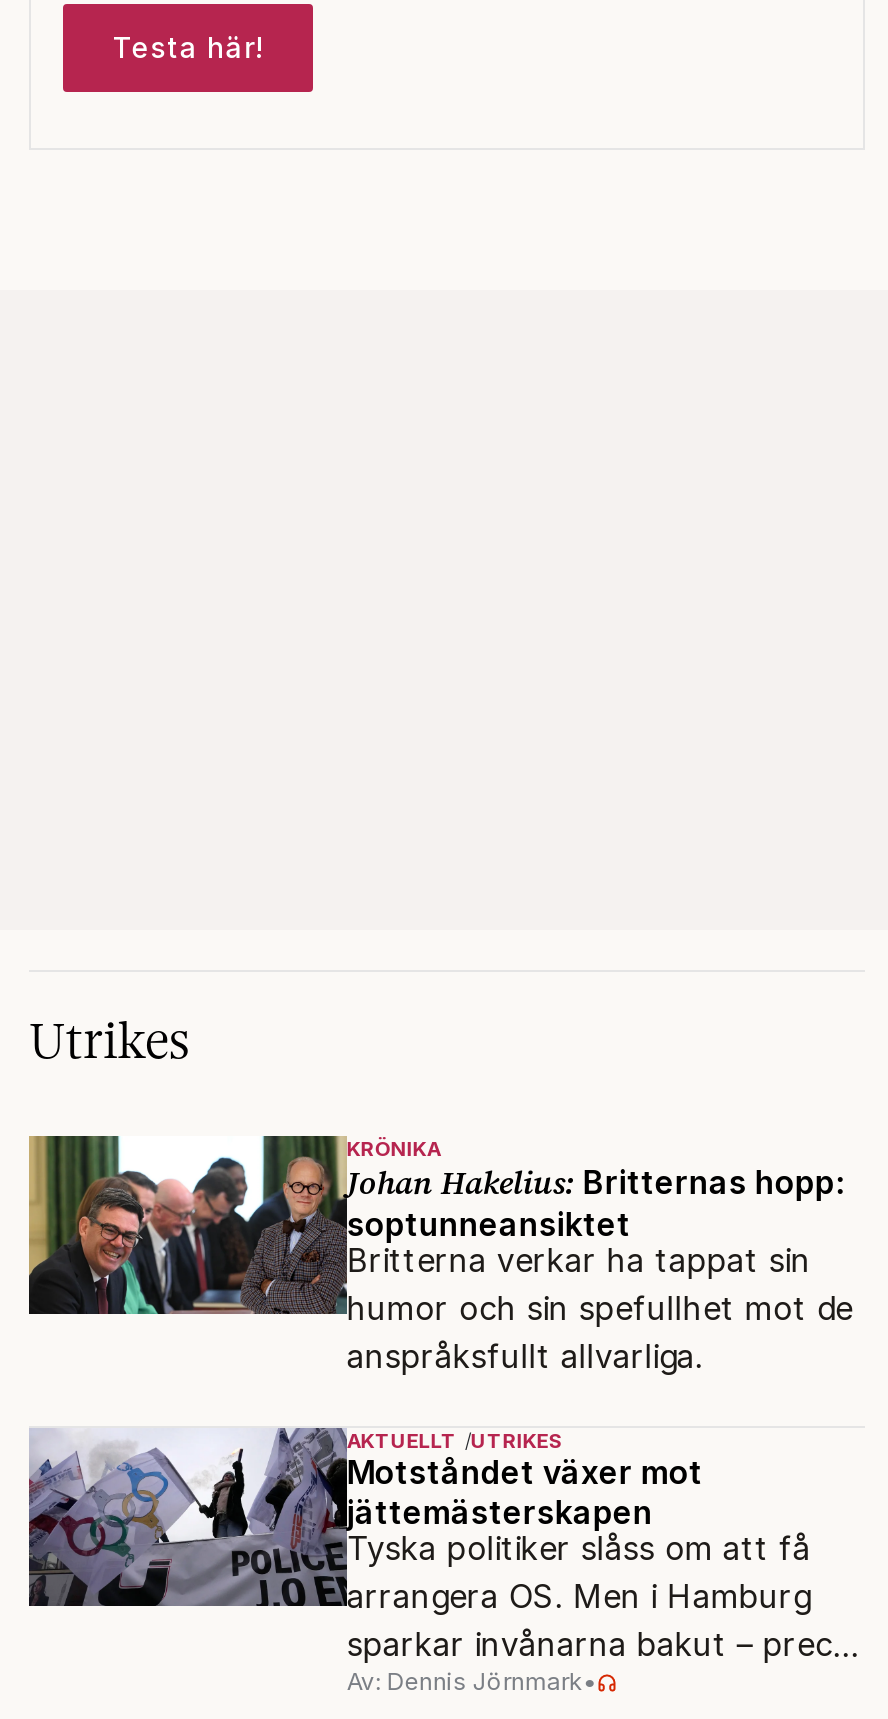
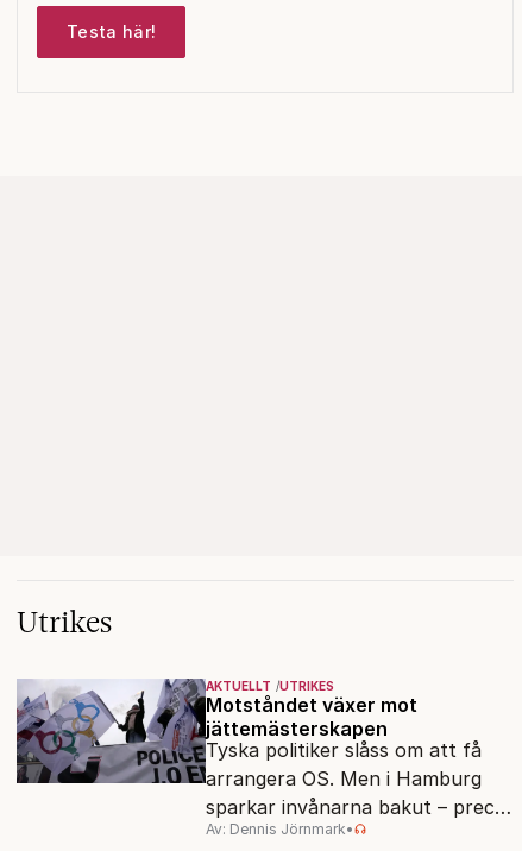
- [image]
- KRÖNIKA
- Johan Hakelius: Britternas hopp:
- soptunneansiktet
- Britterna verkar ha tappat sin
- humor och sin spefullhet mot de
- anspråksfullt allvarliga.
